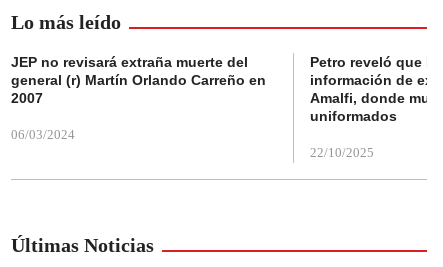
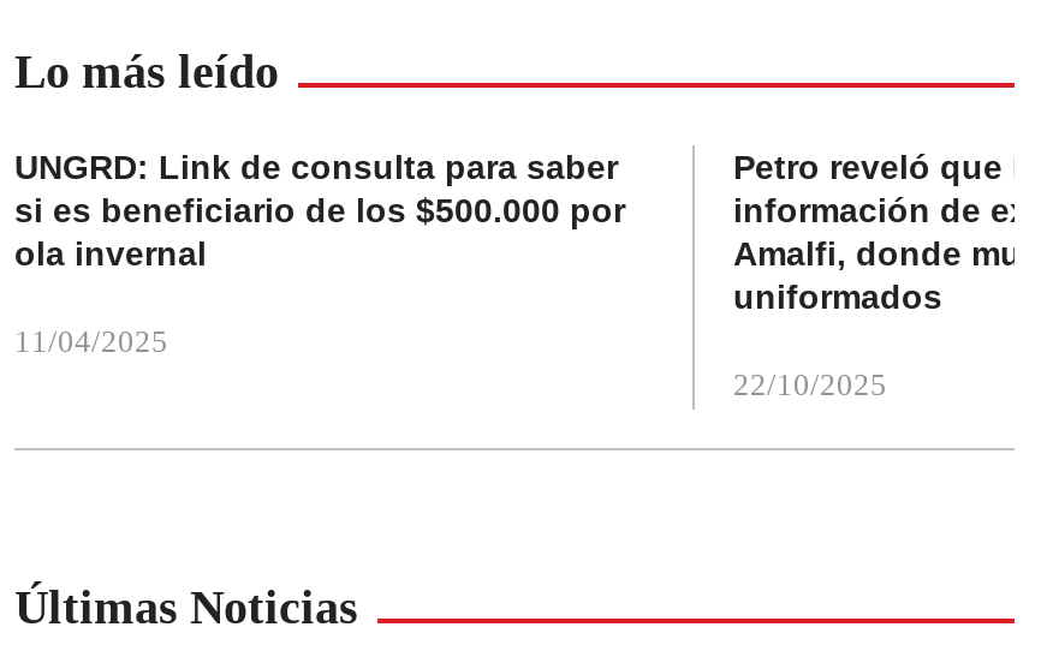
- JEP no revisará extraña muerte del
- general (r) Martín Orlando Carreño en
- 2007
+ UNGRD: Link de consulta para saber
+ si es beneficiario de los $500.000 por
+ ola invernal

- 06/03/2024
+ 11/04/2025
